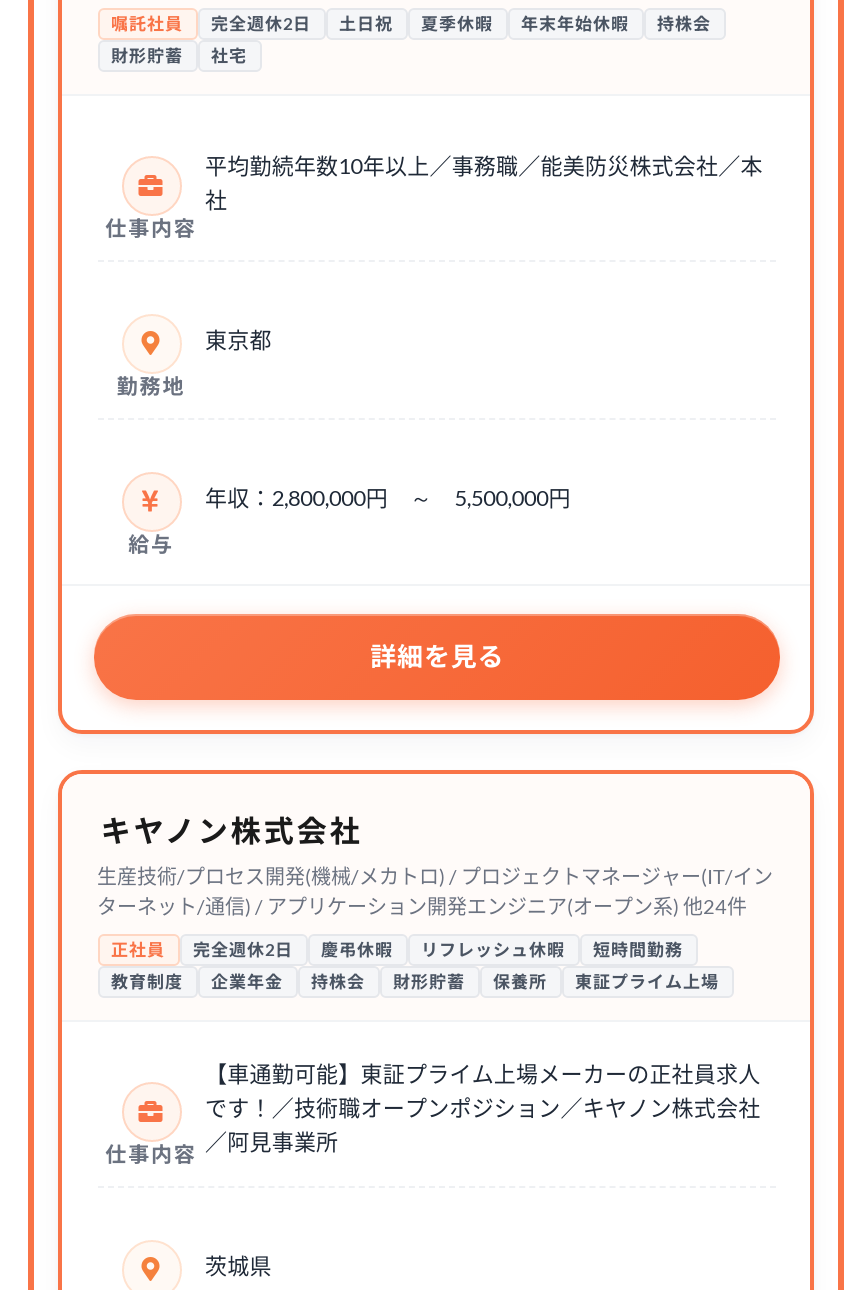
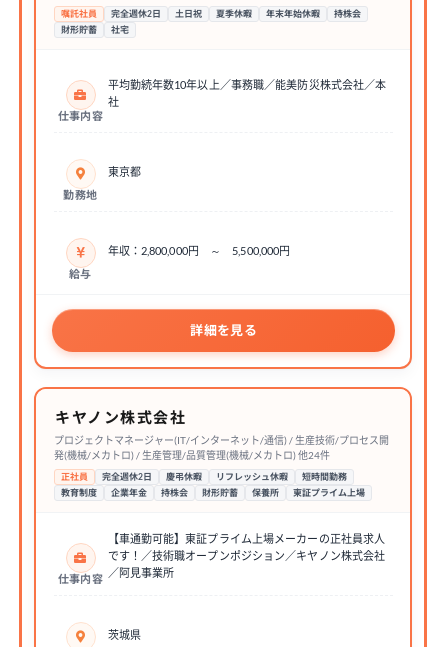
- 生産技術/プロセス開発(機械/メカトロ) / プロジェクトマネージャー(IT/イン
- ターネット/通信) / アプリケーション開発エンジニア(オープン系) 他24件
+ プロジェクトマネージャー(IT/インターネット/通信) / 生産技術/プロセス開
+ 発(機械/メカトロ) / 生産管理/品質管理(機械/メカトロ) 他24件
